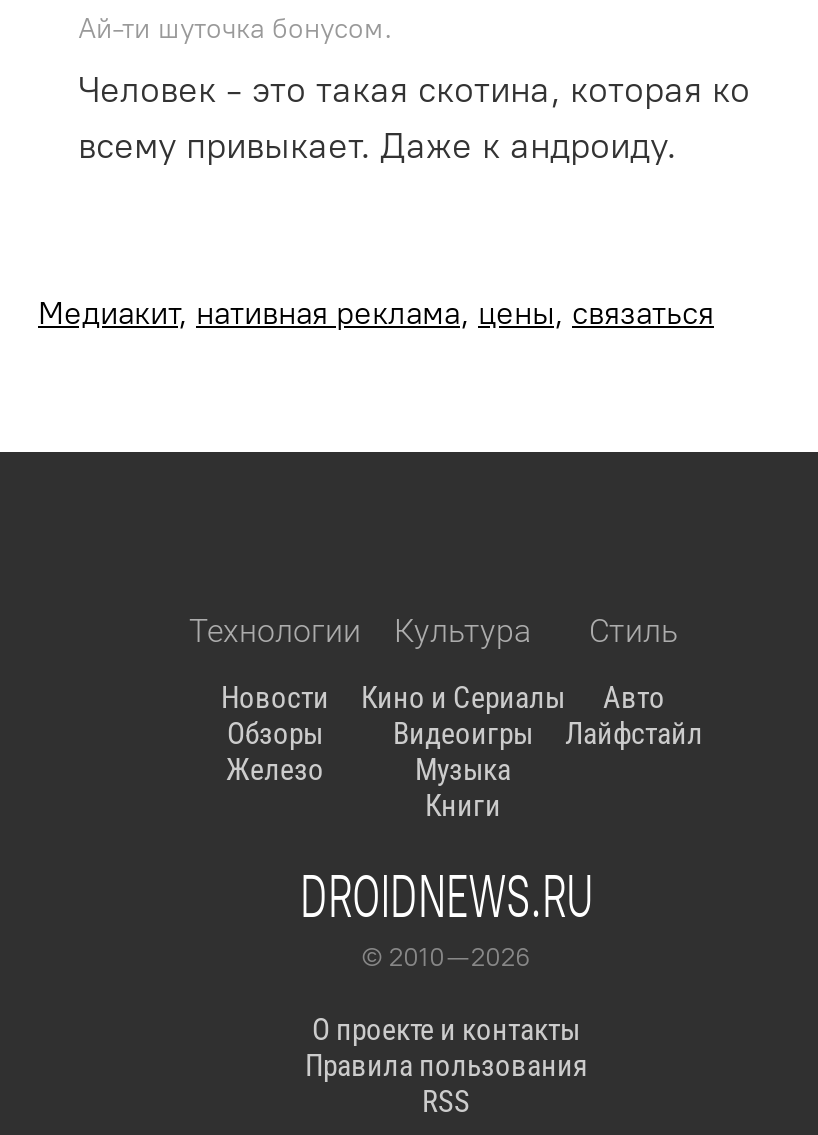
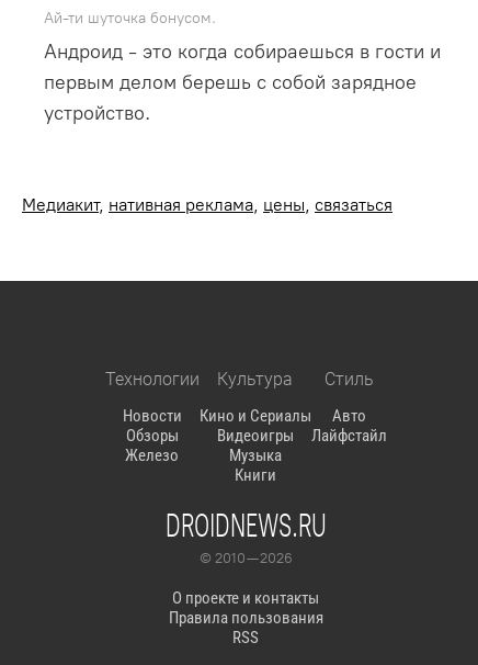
- Человек - это такая скотина, которая ко
- всему привыкает. Даже к андроиду.
+ Андроид - это когда собираешься в гости и
+ первым делом берешь с собой зарядное
+ устройство.
